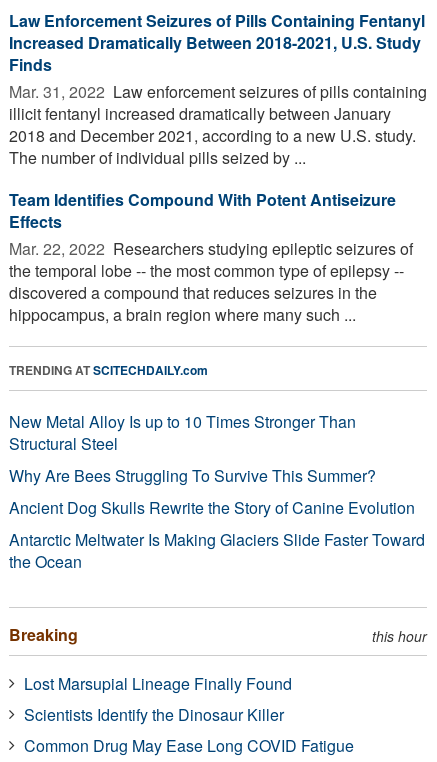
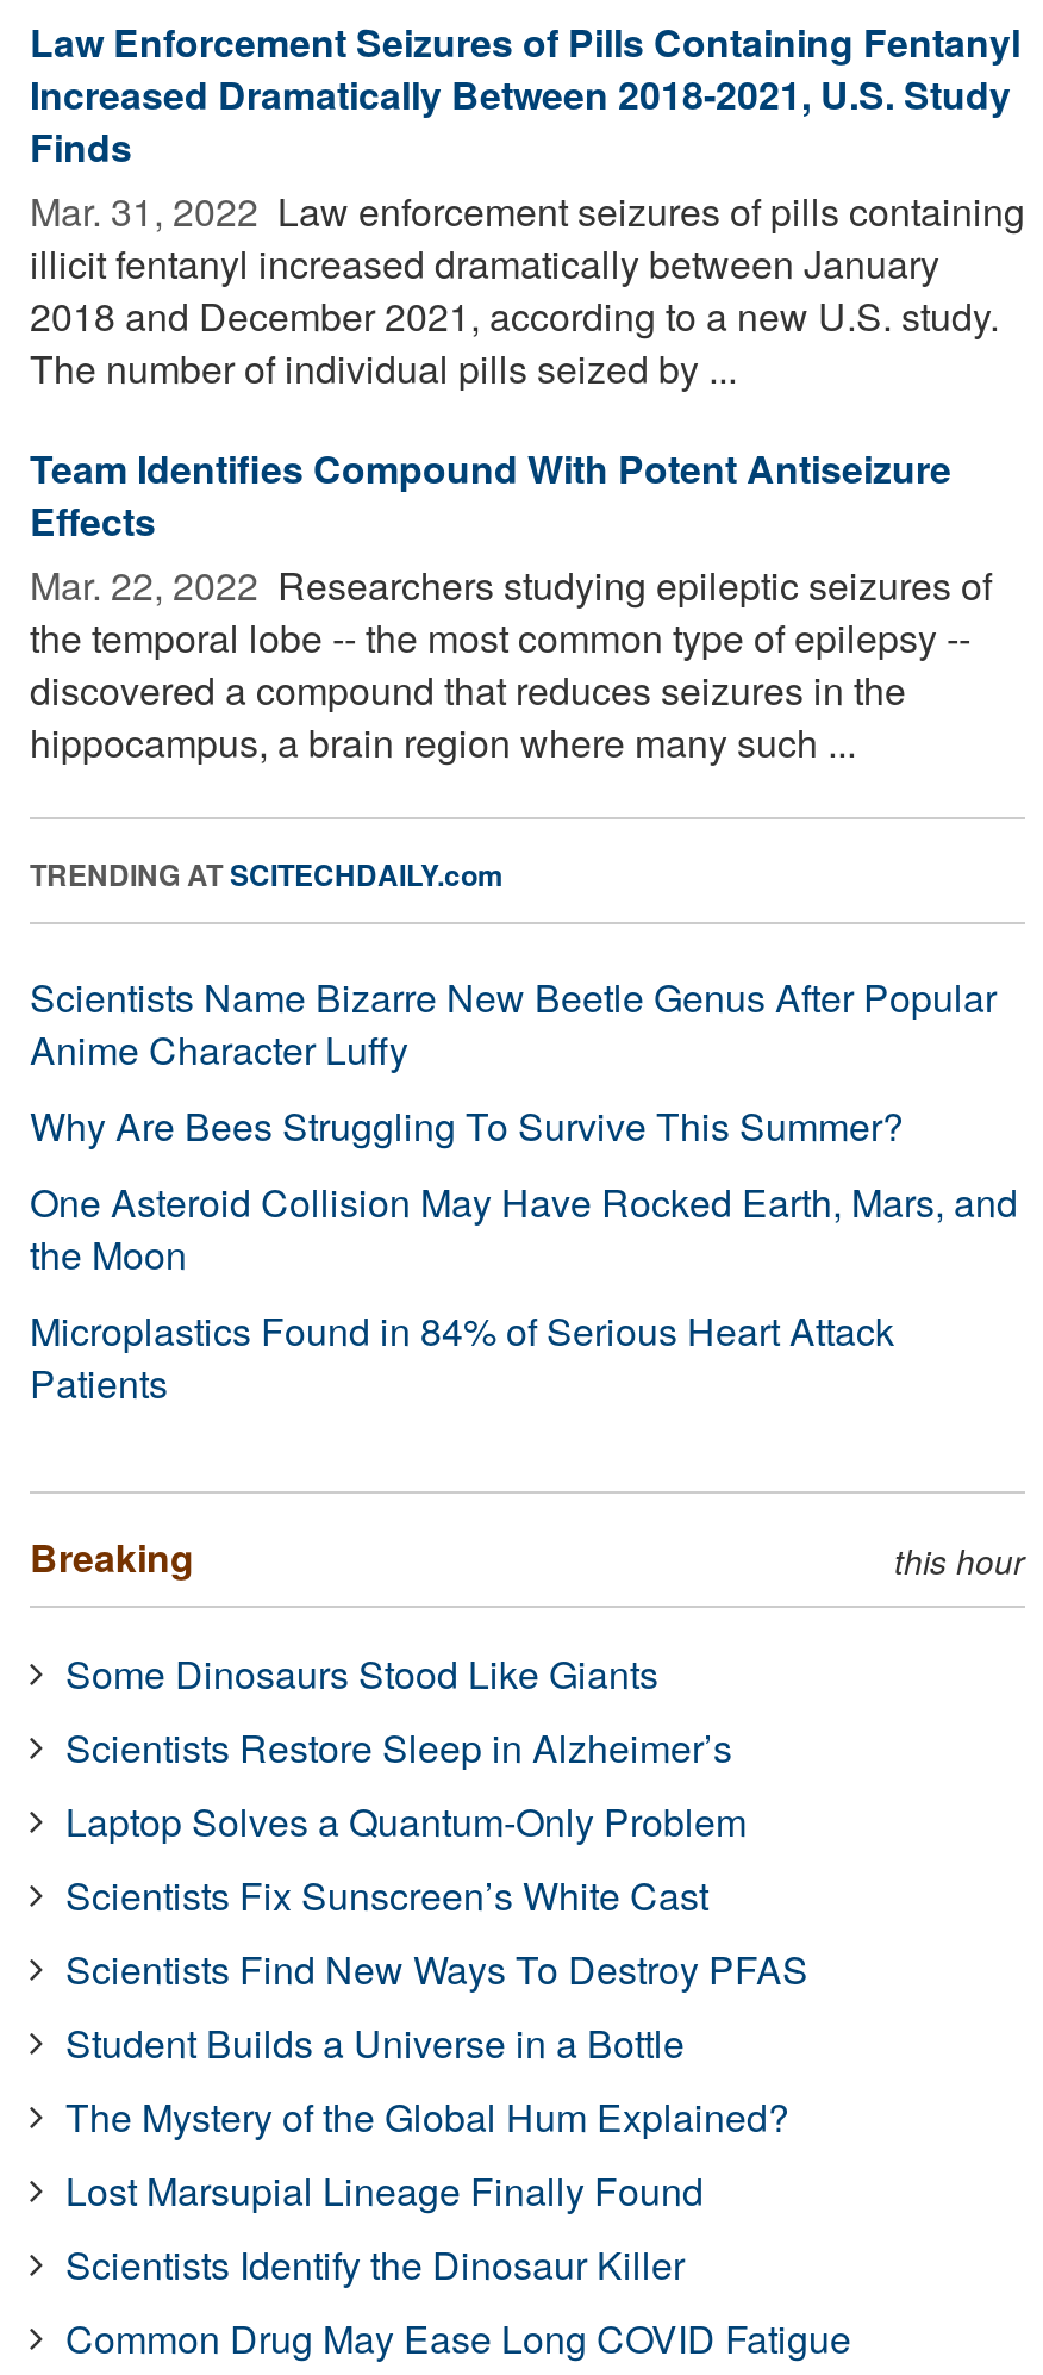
- New Metal Alloy Is up to 10 Times Stronger Than
- Structural Steel
+ Scientists Name Bizarre New Beetle Genus After Popular
+ Anime Character Luffy

- Ancient Dog Skulls Rewrite the Story of Canine Evolution
- Antarctic Meltwater Is Making Glaciers Slide Faster Toward
- the Ocean
+ One Asteroid Collision May Have Rocked Earth, Mars, and
+ the Moon
+ Microplastics Found in 84% of Serious Heart Attack
+ Patients

+ Some Dinosaurs Stood Like Giants
+ Scientists Restore Sleep in Alzheimer’s
+ Laptop Solves a Quantum-Only Problem
+ Scientists Fix Sunscreen’s White Cast
+ Scientists Find New Ways To Destroy PFAS
+ Student Builds a Universe in a Bottle
+ The Mystery of the Global Hum Explained?
